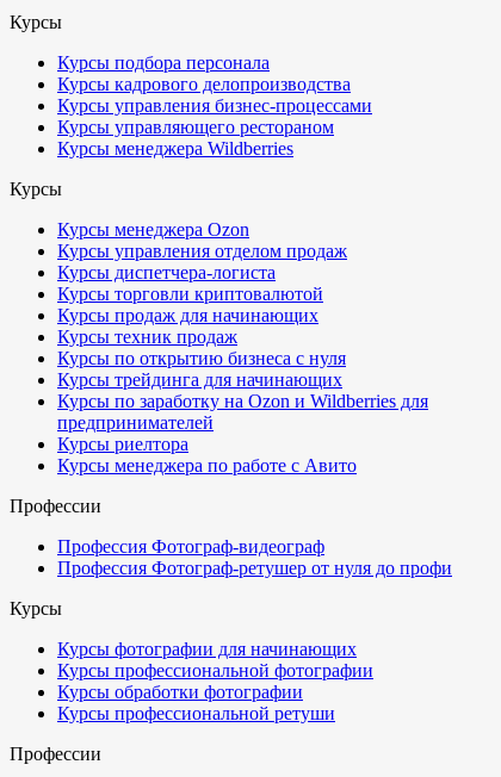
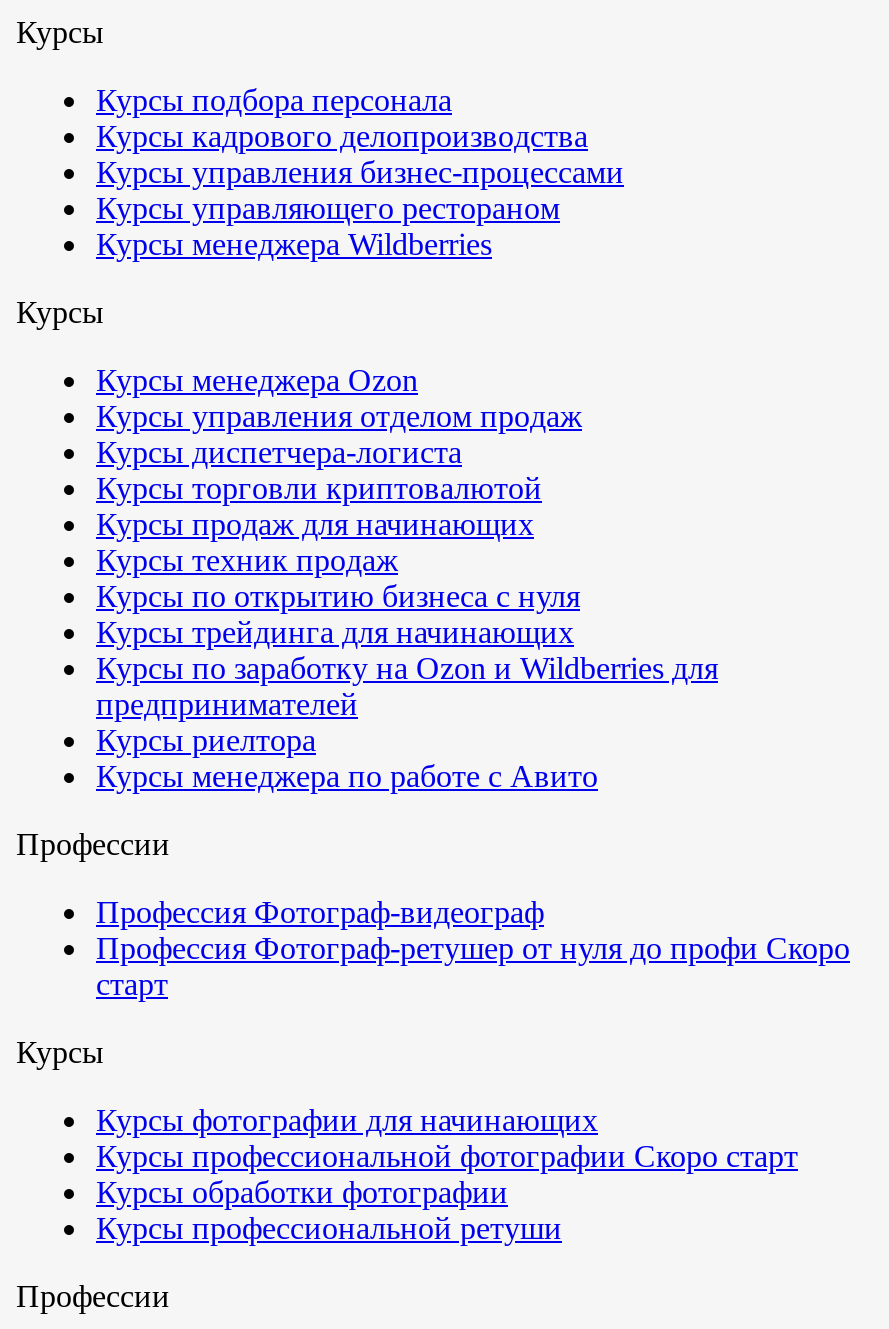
- Профессия Фотограф-ретушер от нуля до профи
+ Профессия Фотограф-ретушер от нуля до профи Скоро
+ старт

- Курсы профессиональной фотографии
+ Курсы профессиональной фотографии Скоро старт
